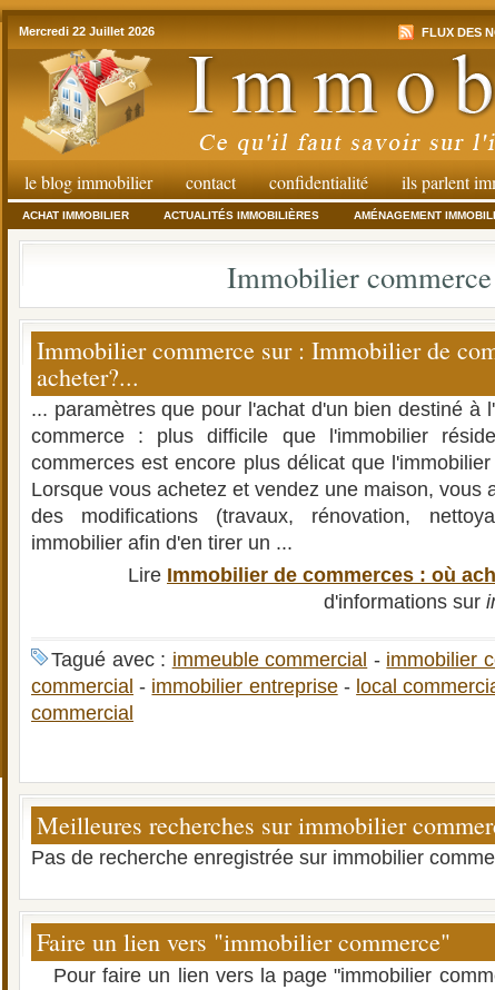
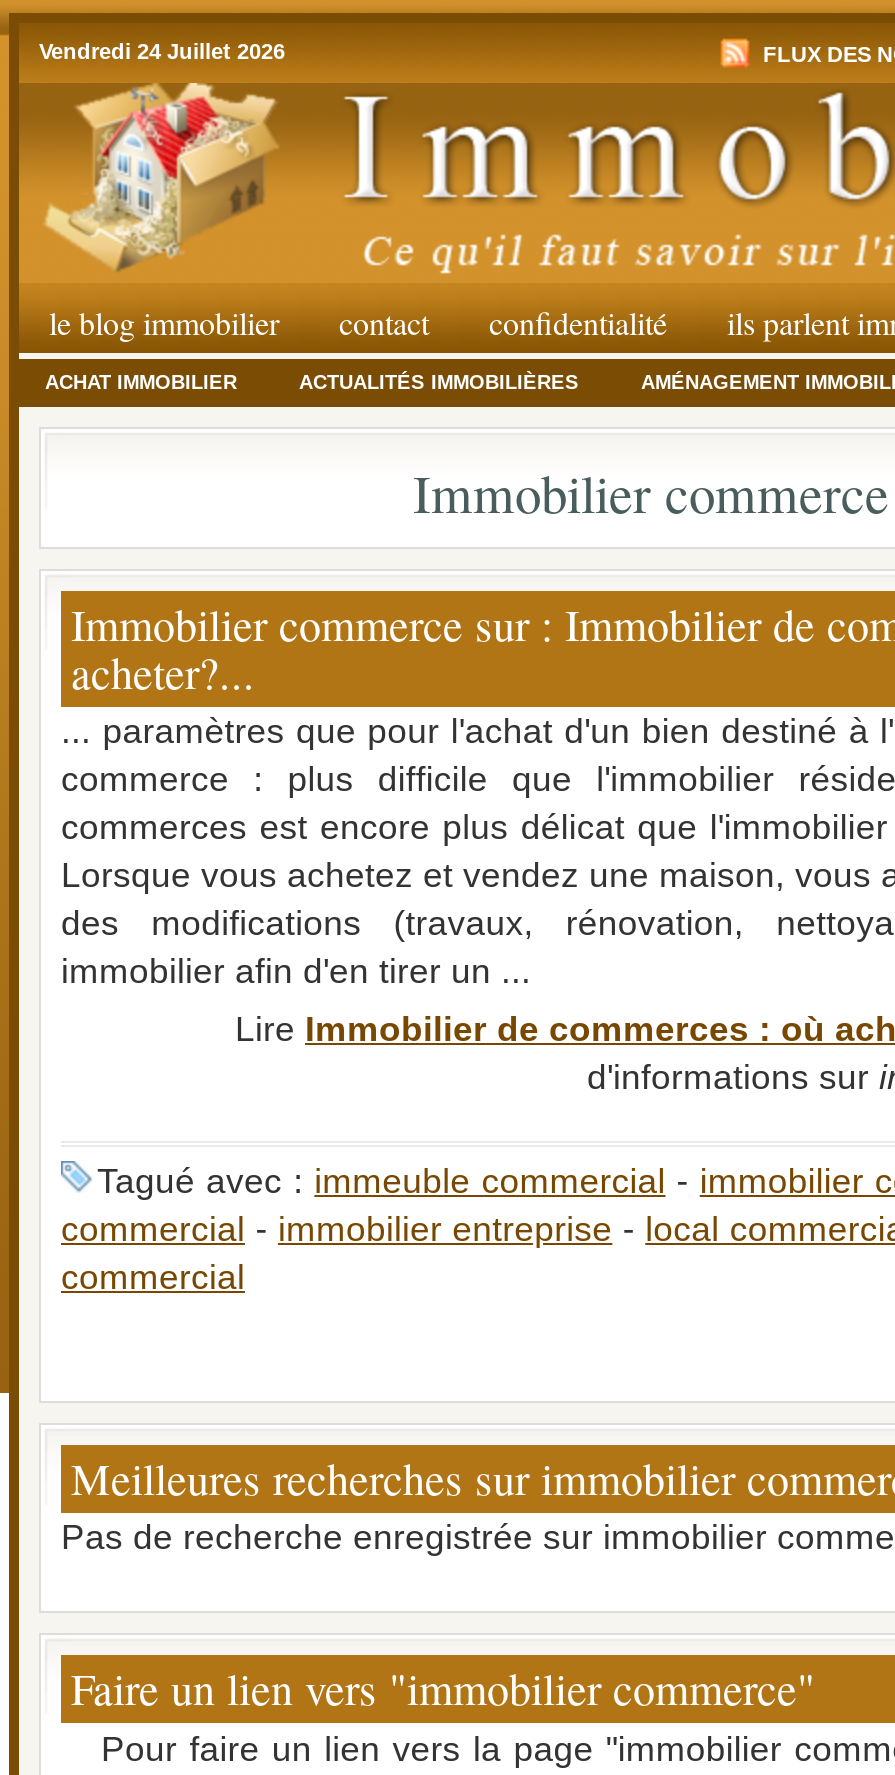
- Mercredi 22 Juillet 2026
+ Vendredi 24 Juillet 2026
